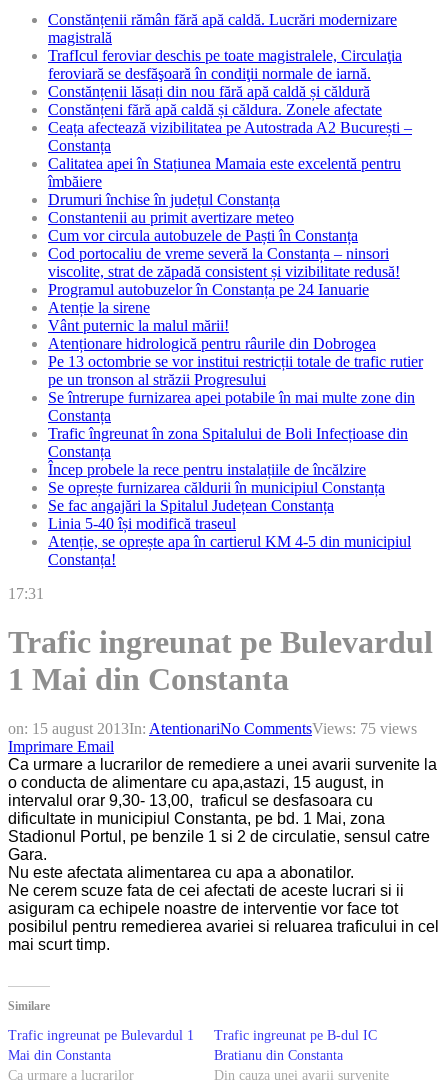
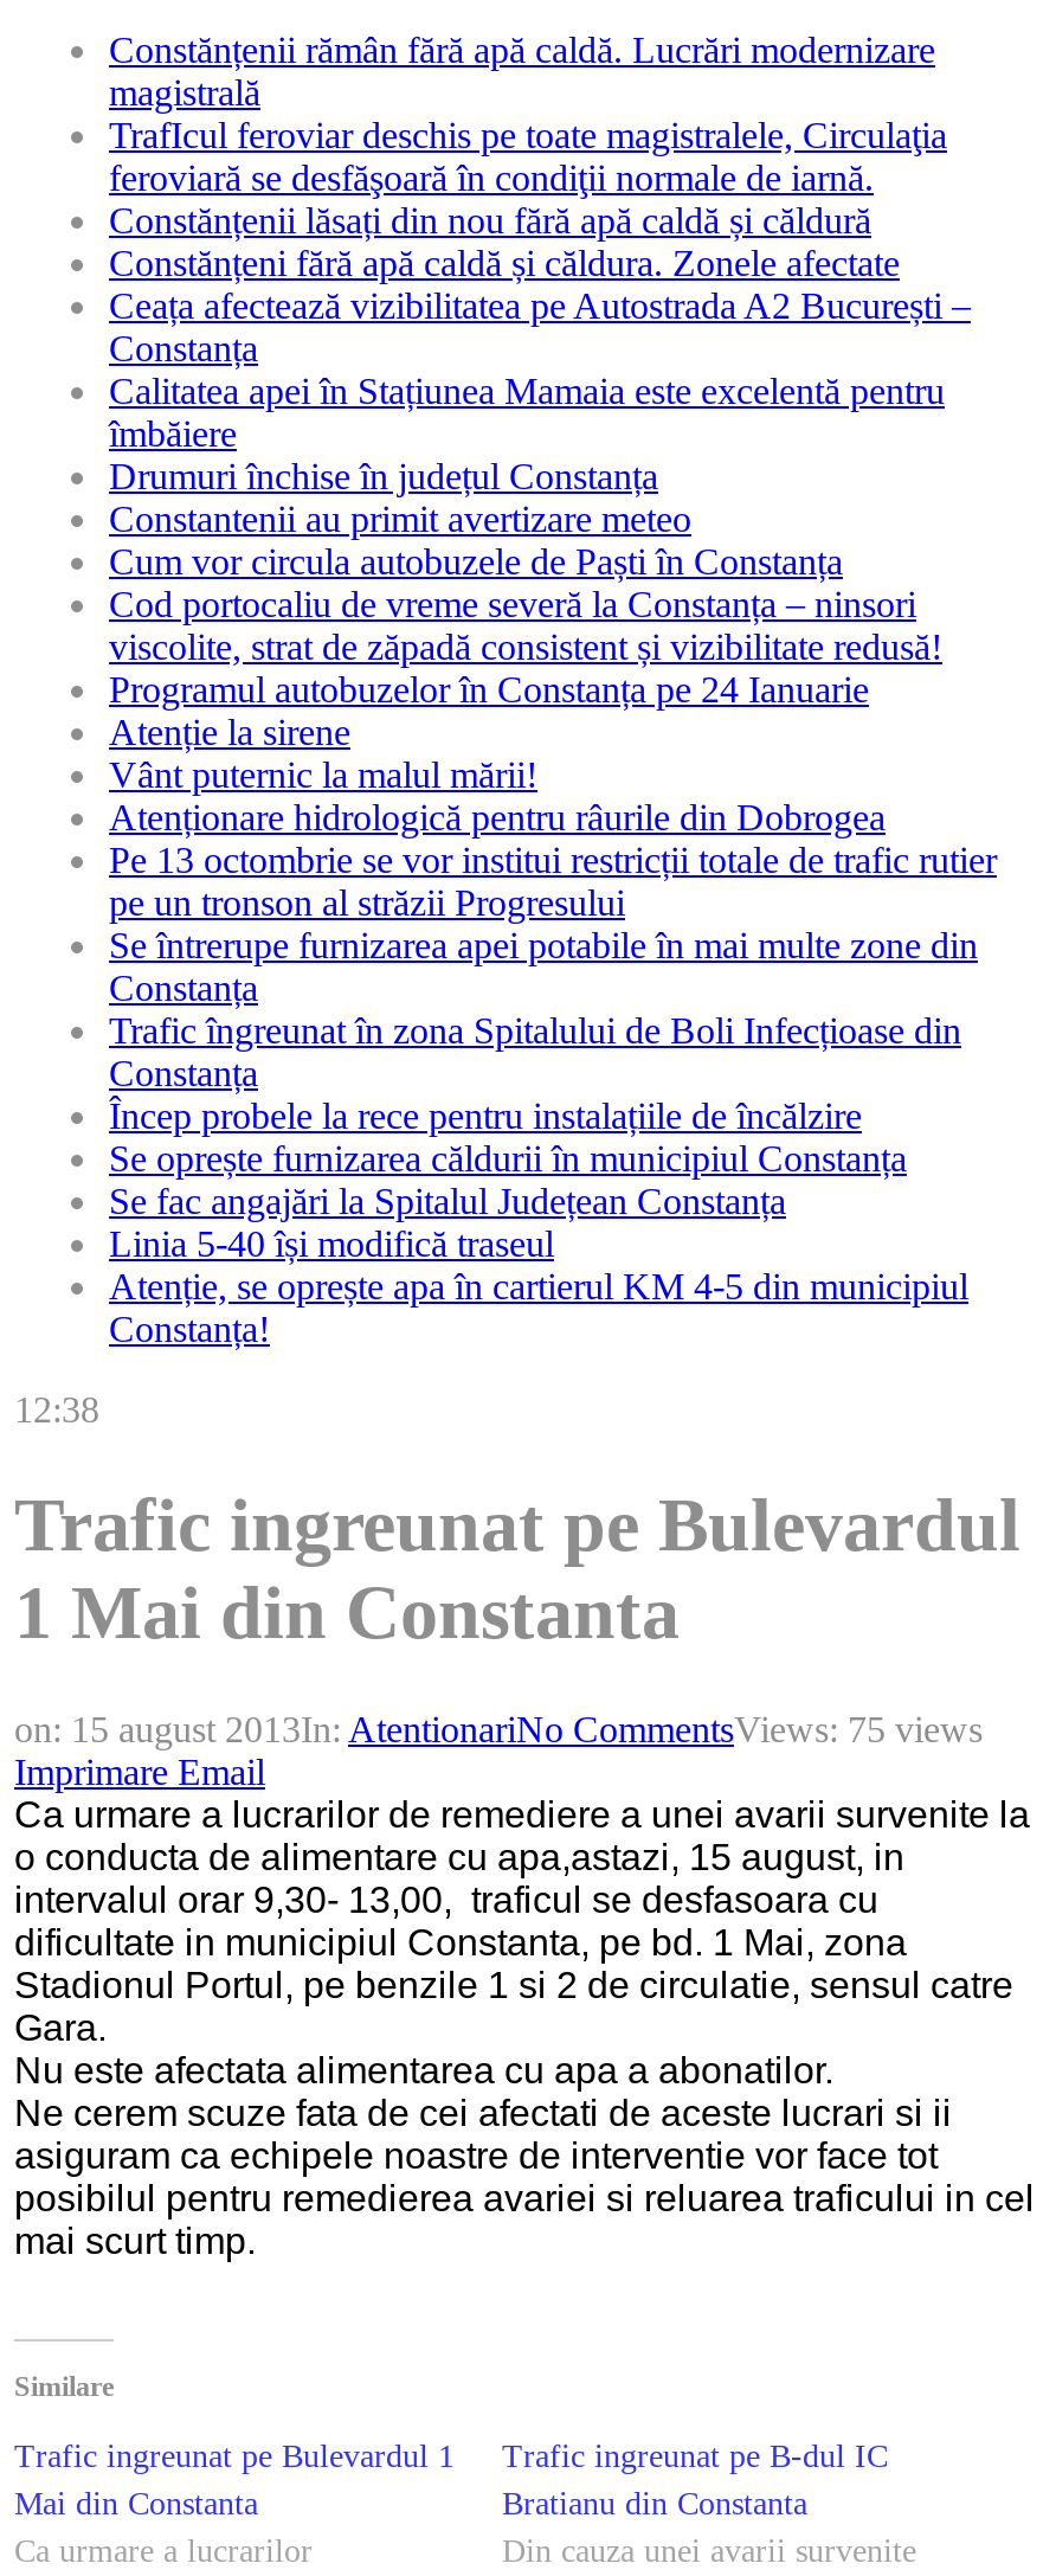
- 17:31
+ 12:38
